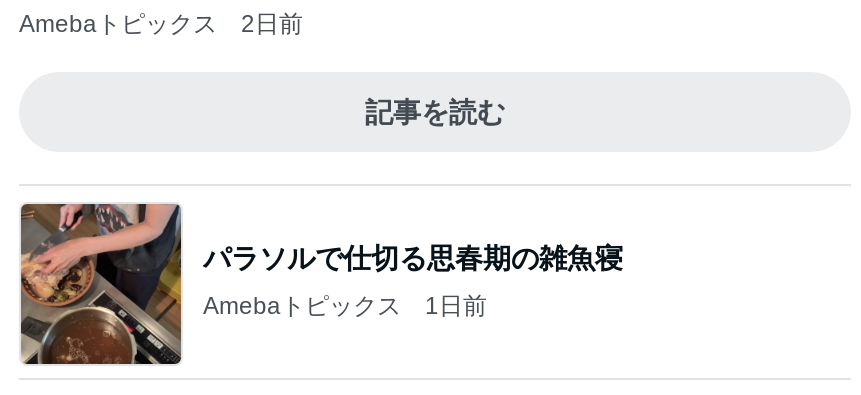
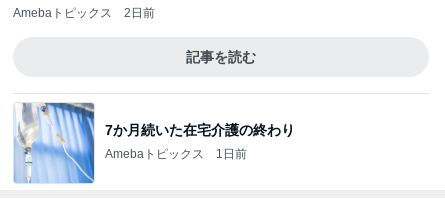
- [image]
- パラソルで仕切る思春期の雑魚寝
+ [image]
+ 7か月続いた在宅介護の終わり
